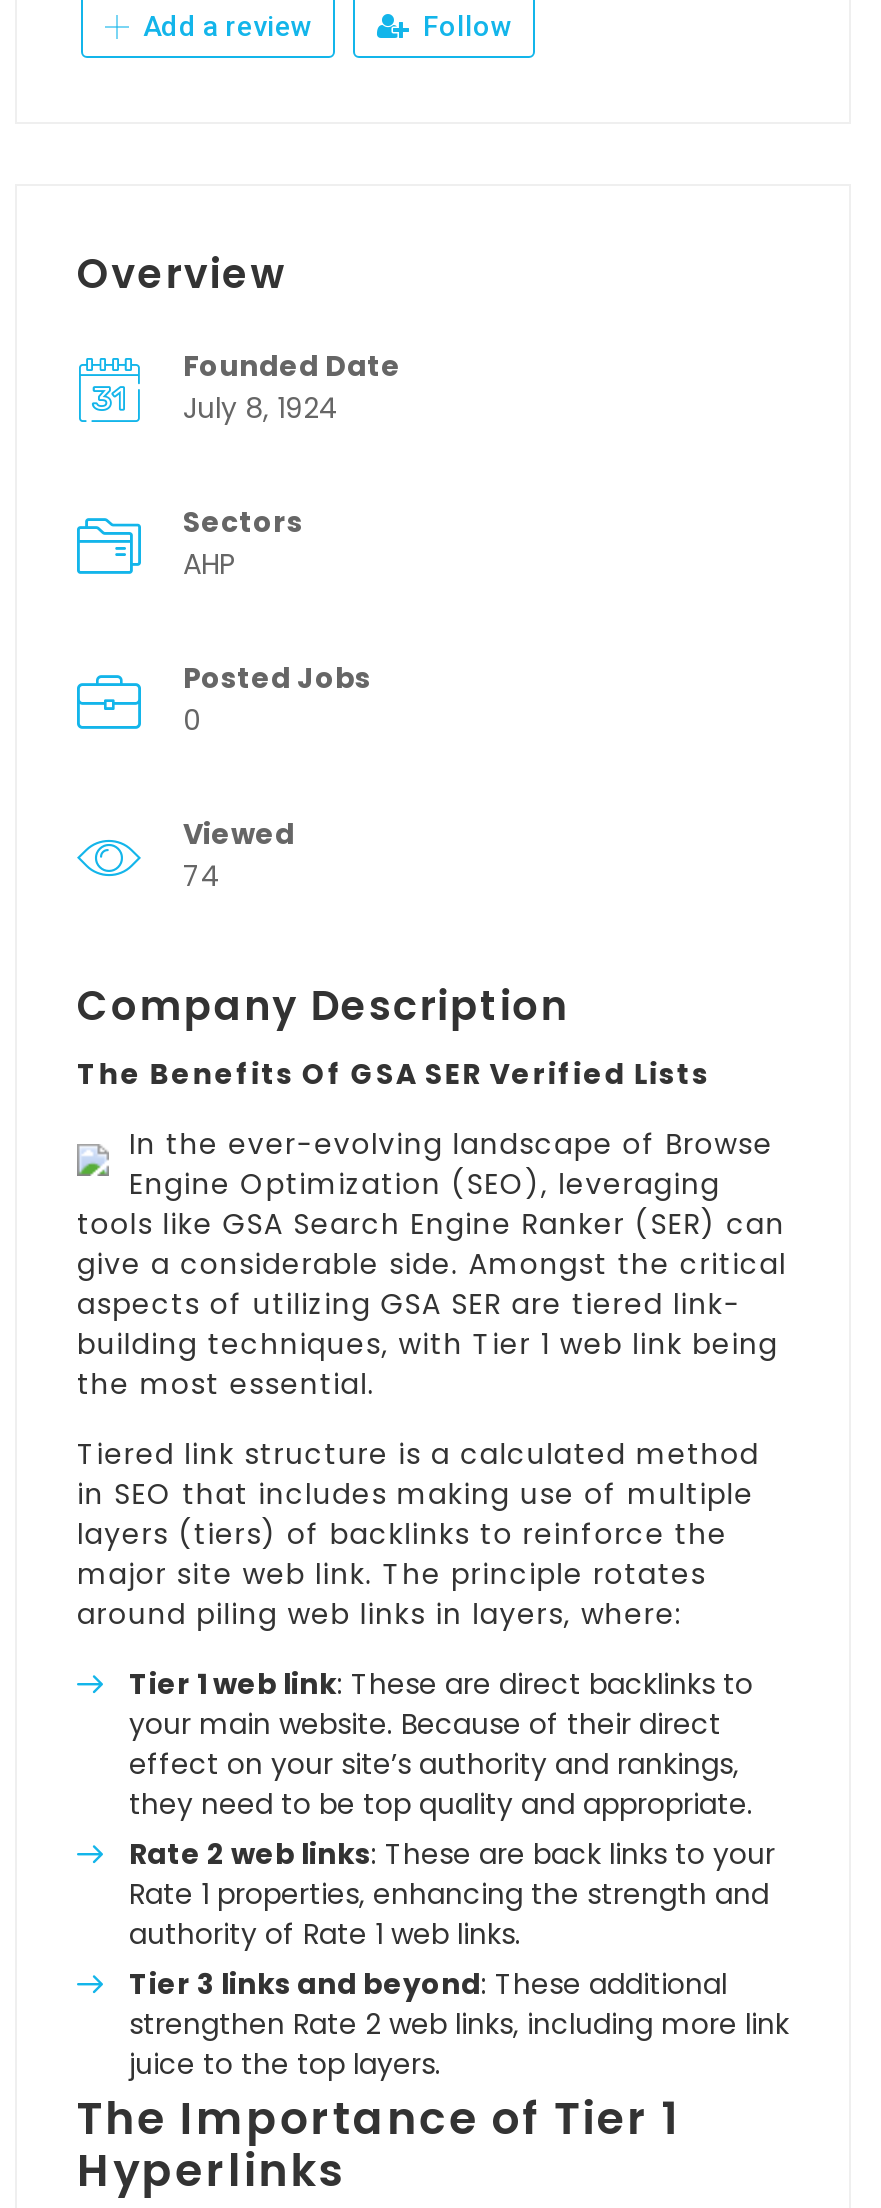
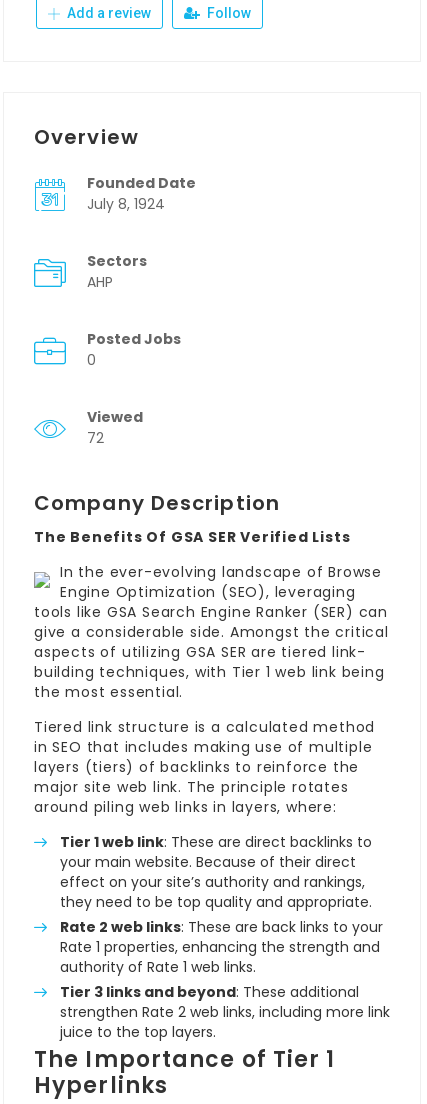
- 74
+ 72
